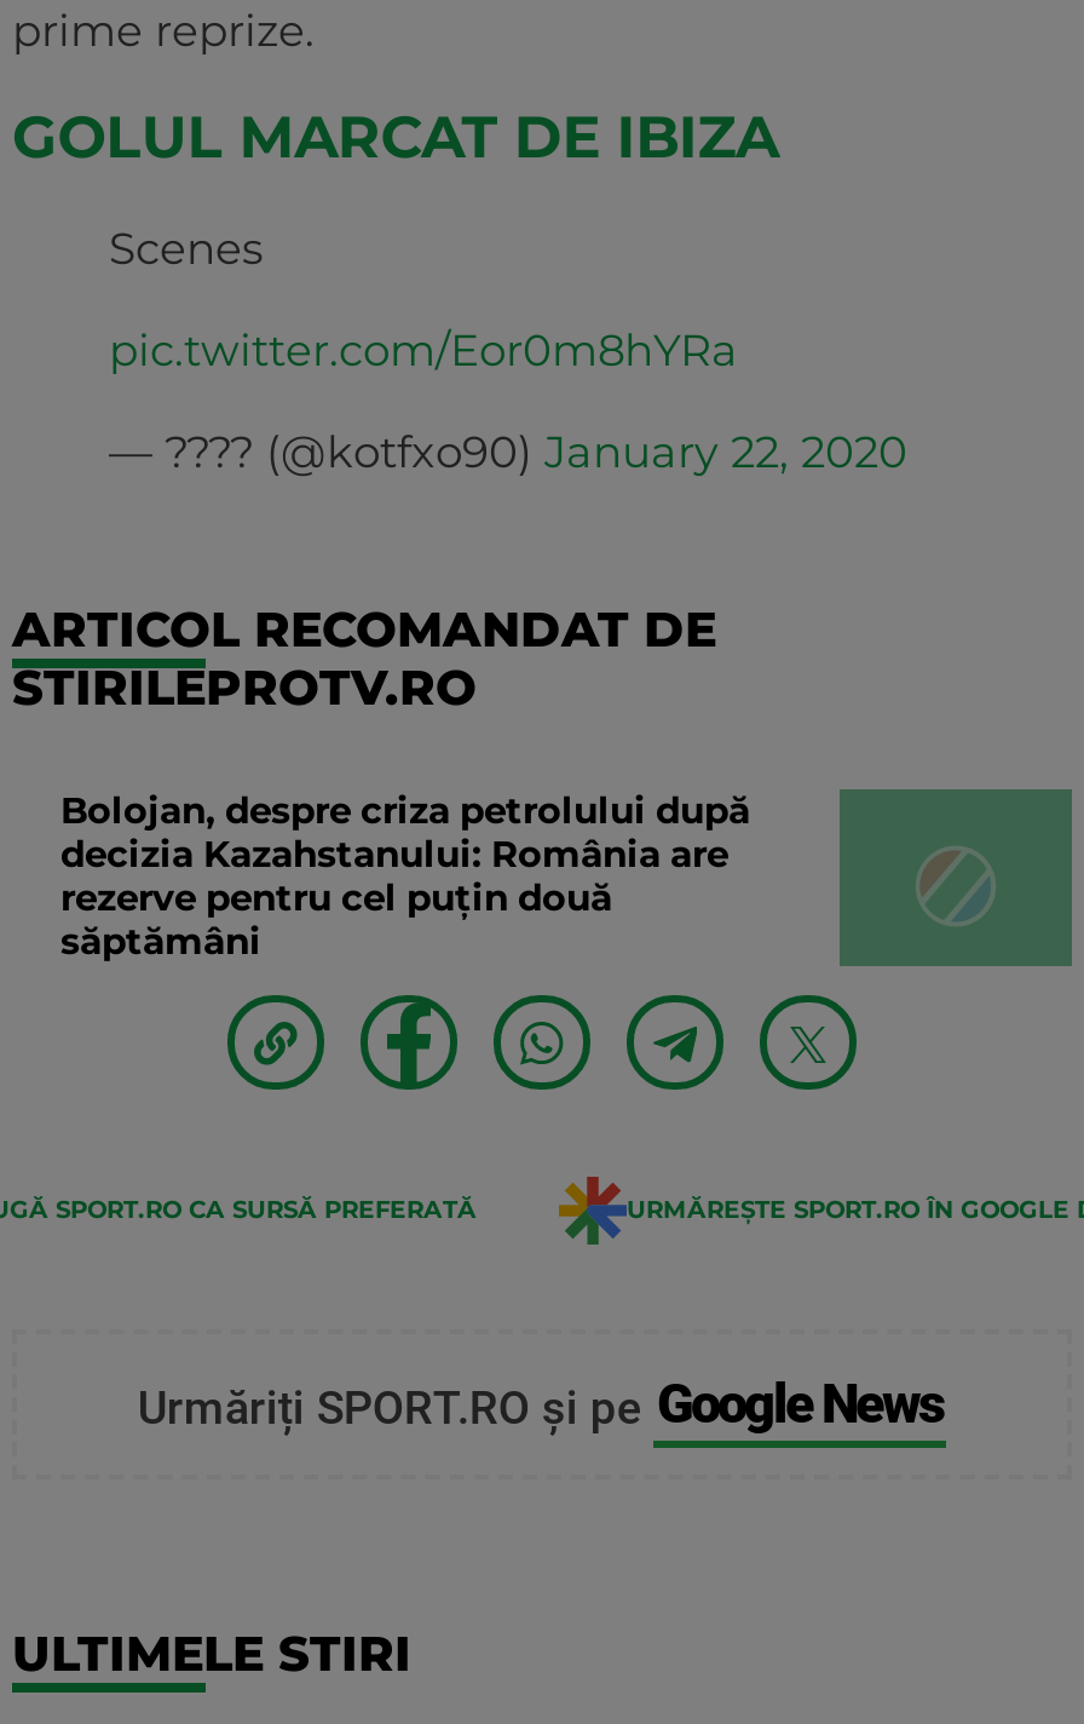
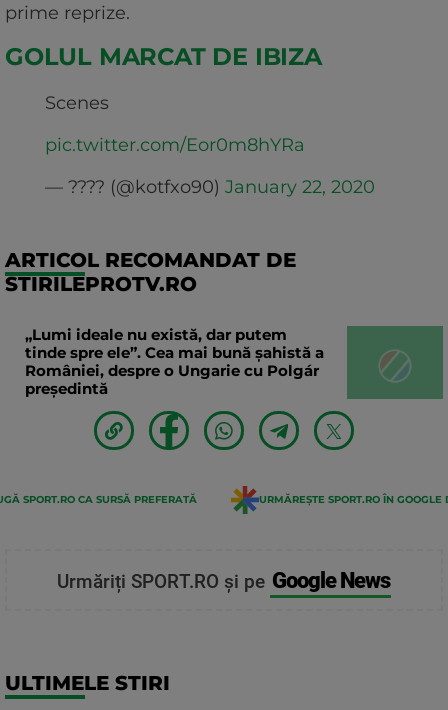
- Bolojan, despre criza petrolului după
- decizia Kazahstanului: România are
- rezerve pentru cel puțin două
- săptămâni
+ „Lumi ideale nu există, dar putem
+ tinde spre ele”. Cea mai bună șahistă a
+ României, despre o Ungarie cu Polgár
+ președintă
